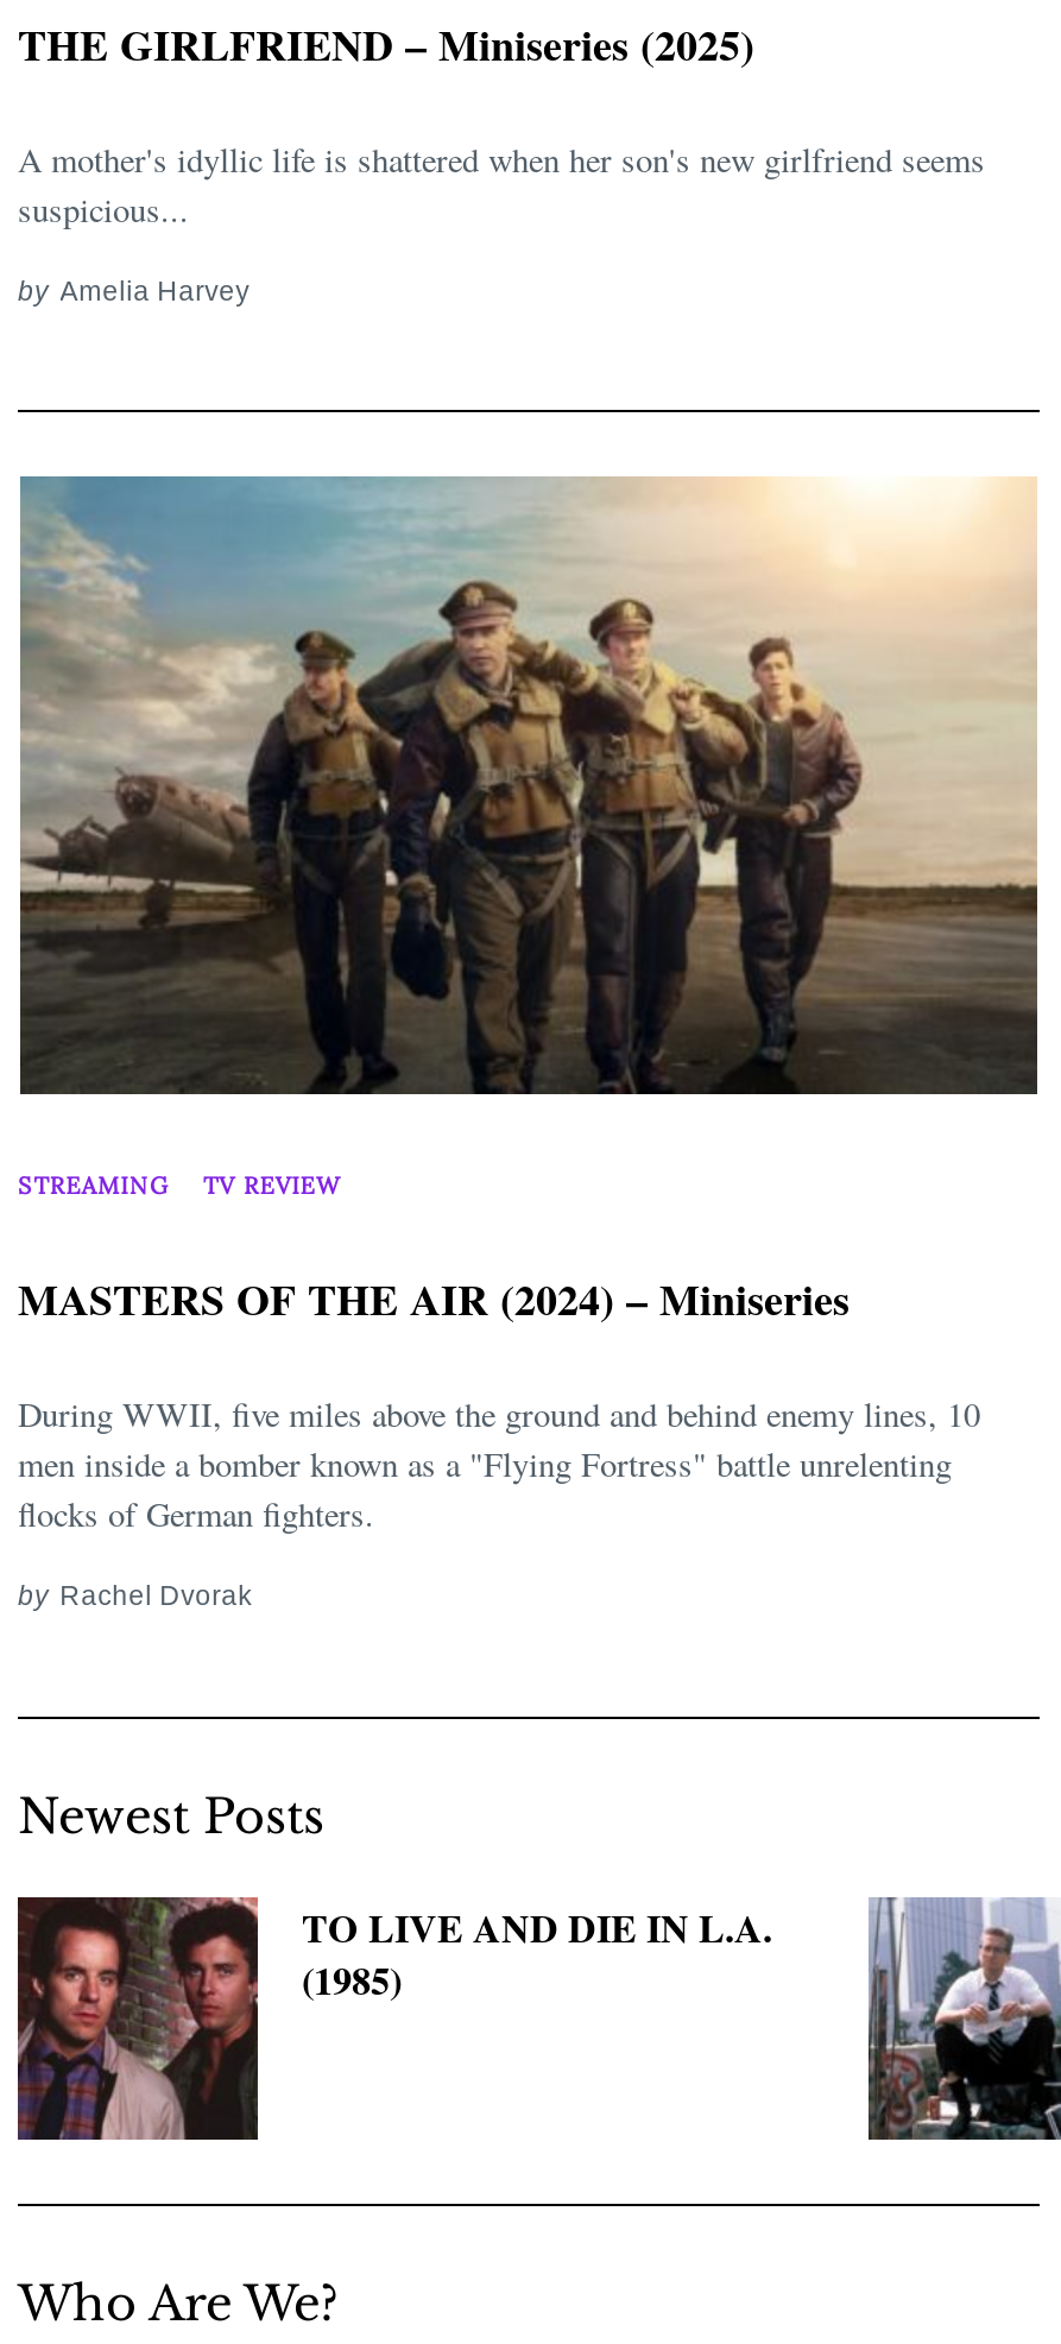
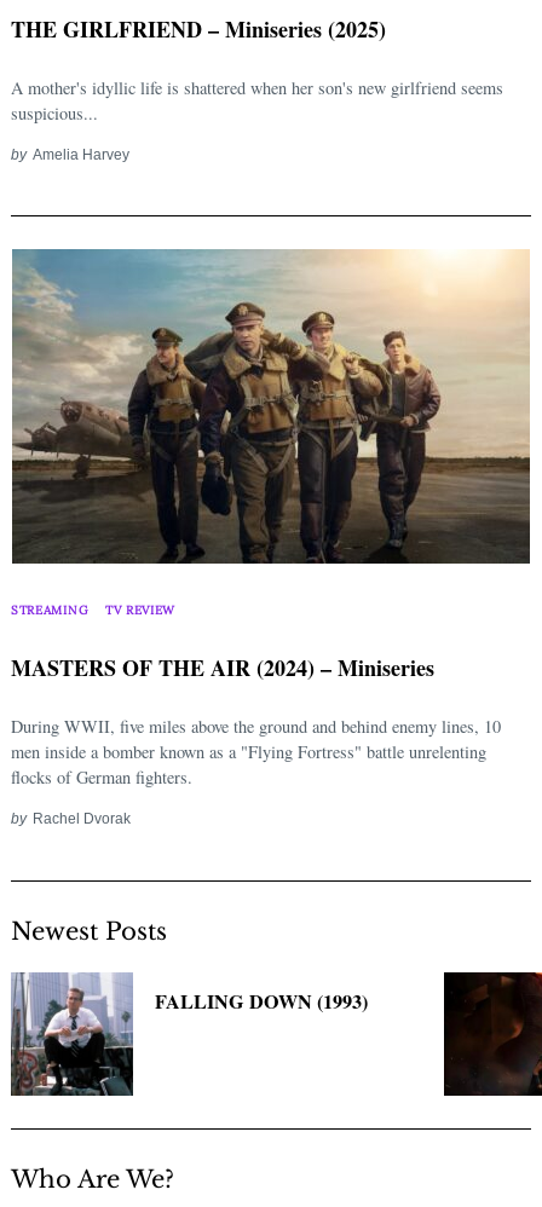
- [image]
- TO LIVE AND DIE IN L.A.
- (1985)
+ [image]
+ FALLING DOWN (1993)

- [image]
+ [image]
